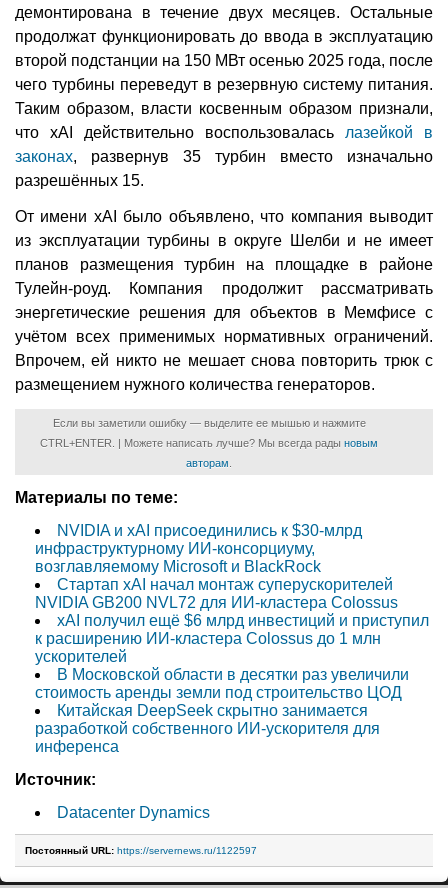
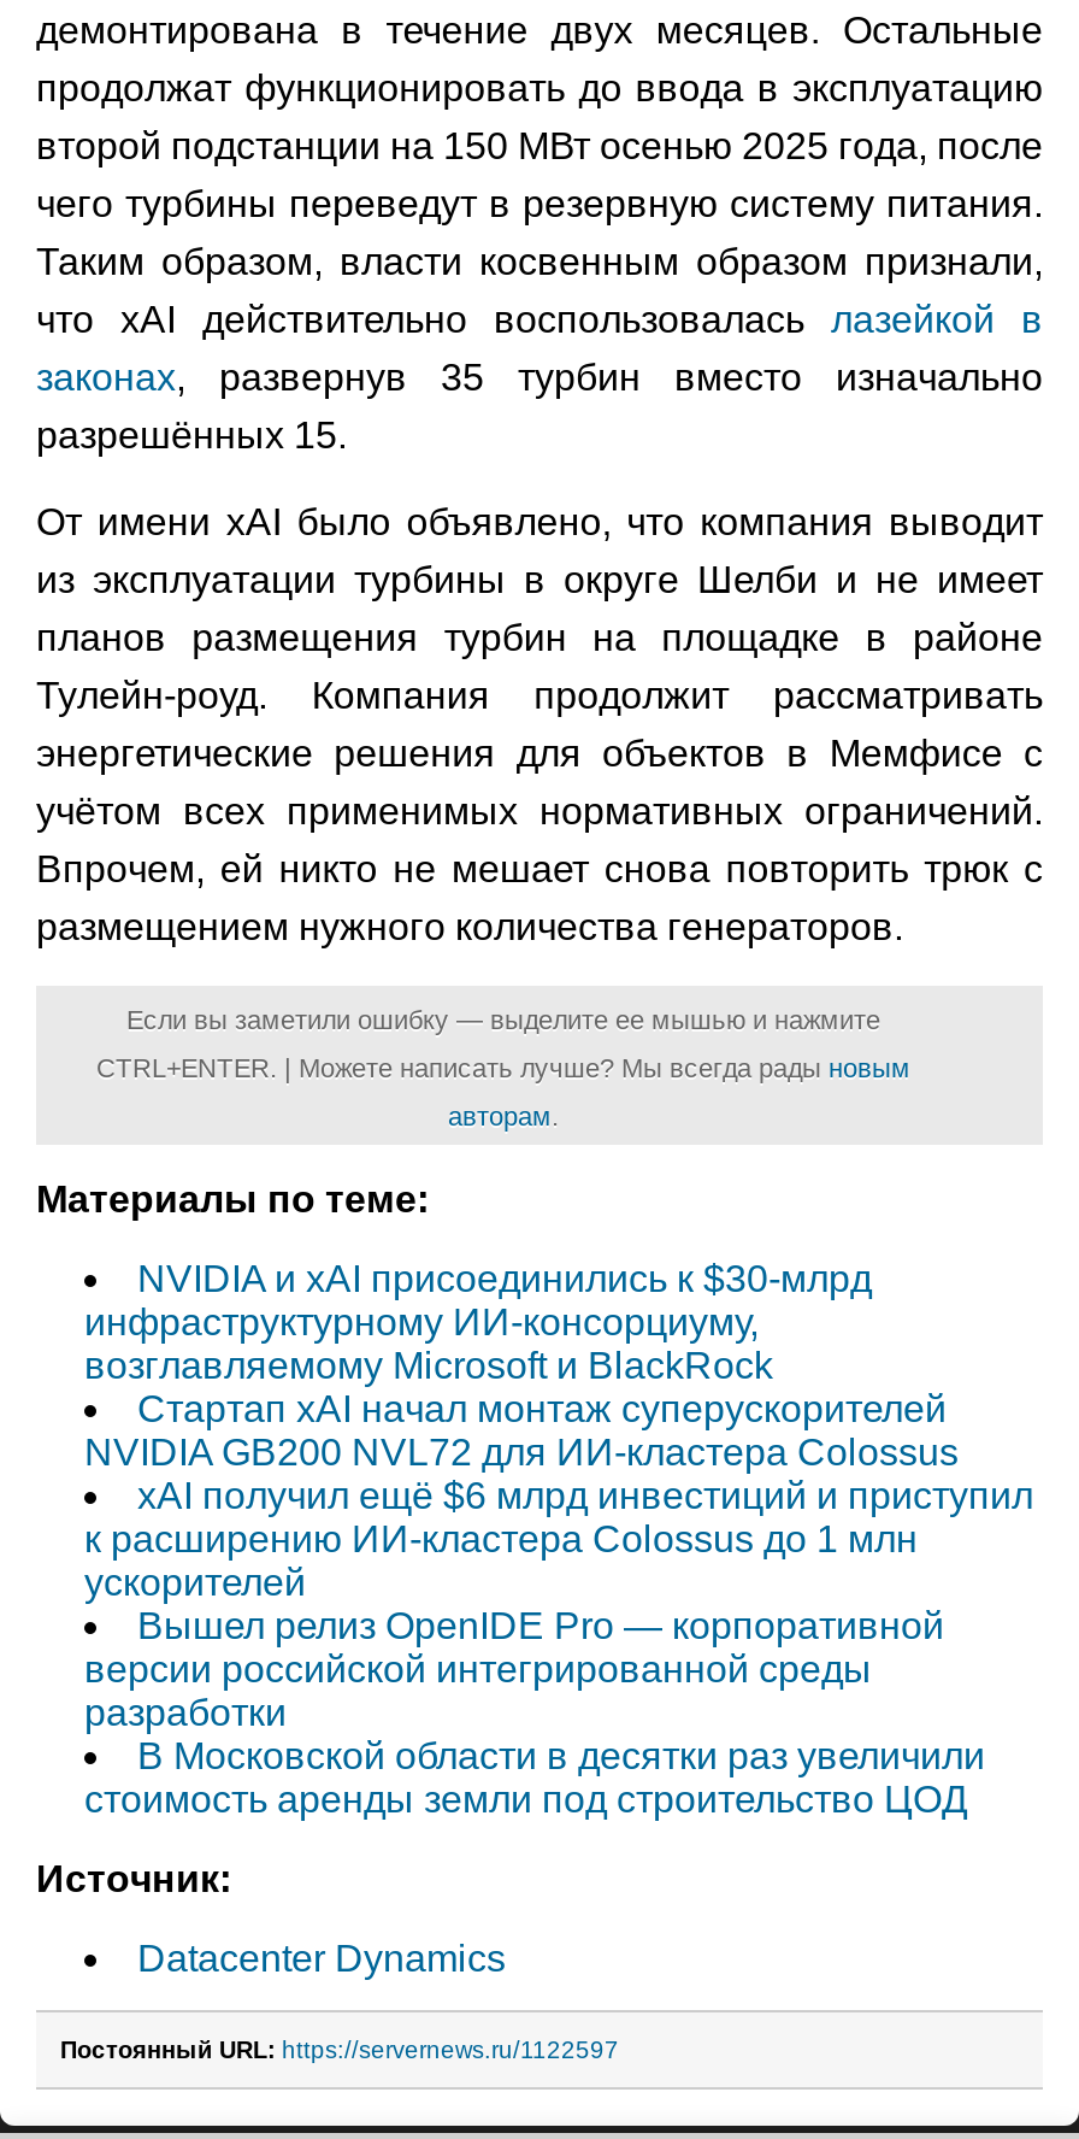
+ Вышел релиз OpenIDE Pro — корпоративной
+ версии российской интегрированной среды
+ разработки

moved down: В Московской области в десятки раз увеличили | стоимость аренды земли под строительство ЦОД

- Китайская DeepSeek скрытно занимается
- разработкой собственного ИИ-ускорителя для
- инференса
